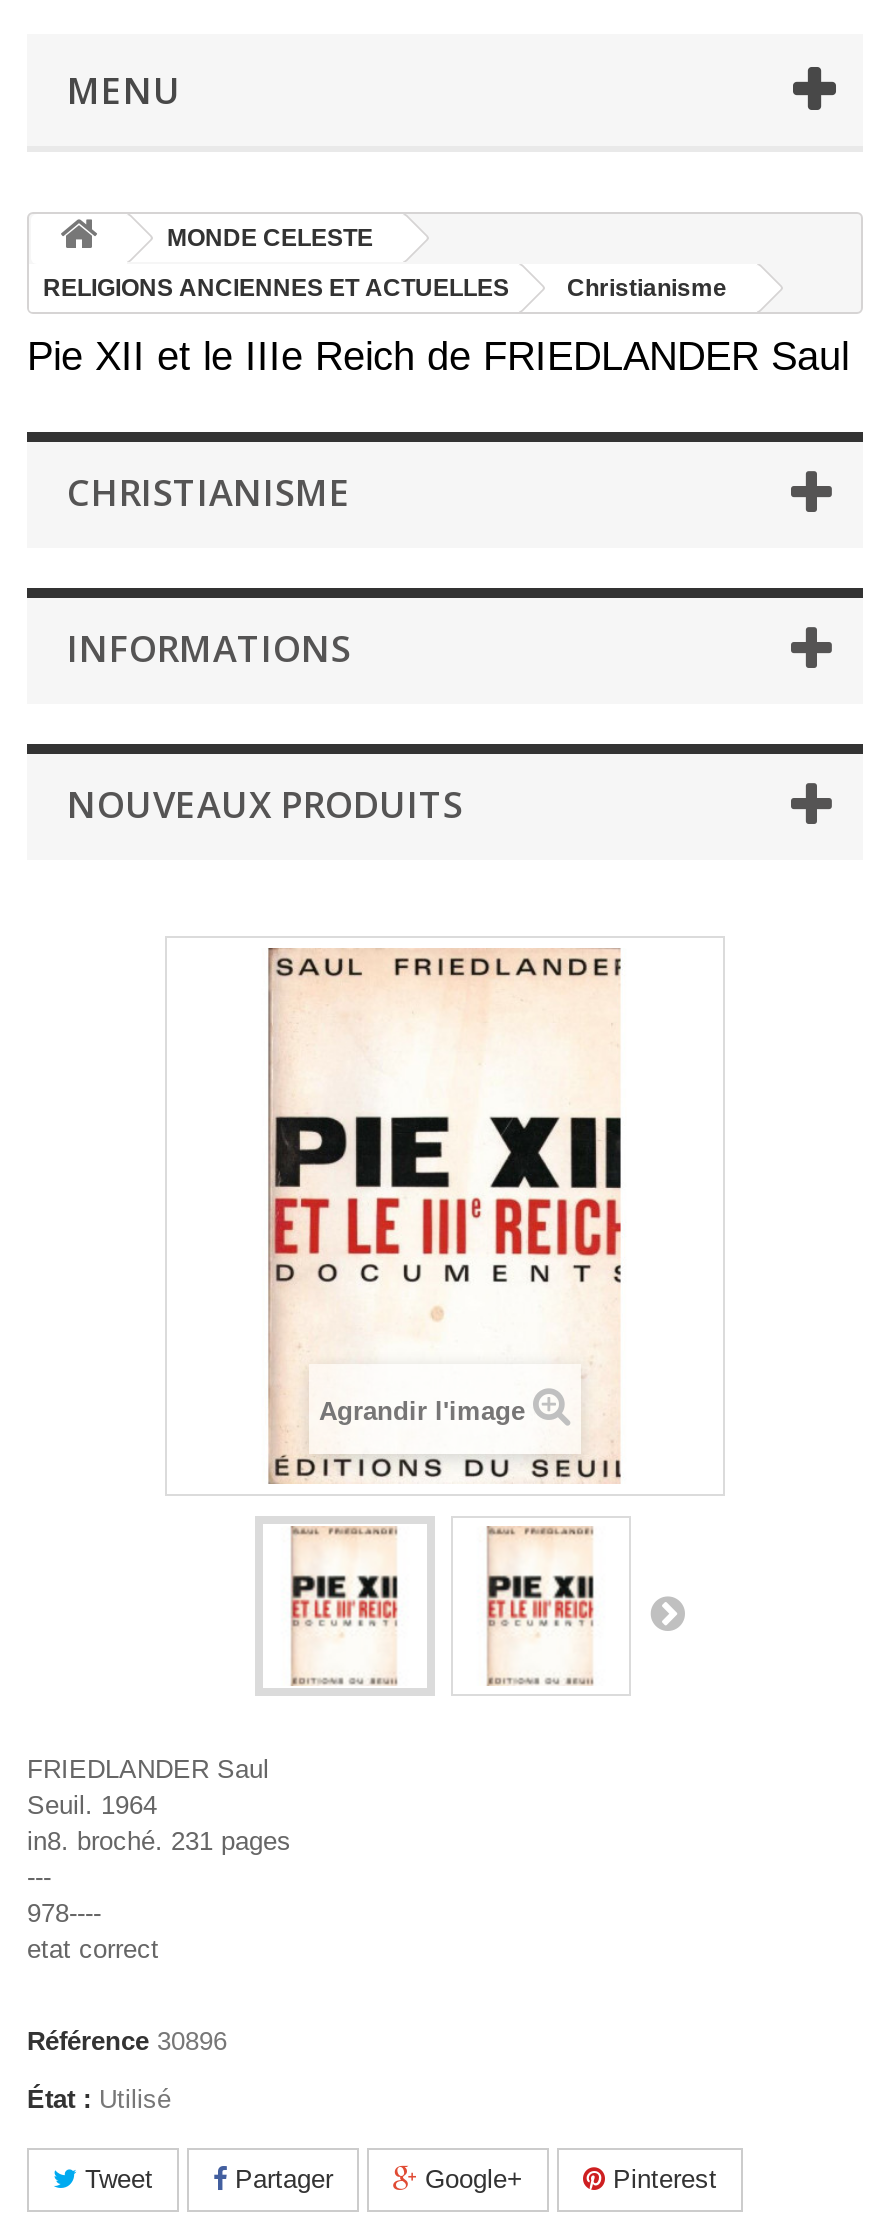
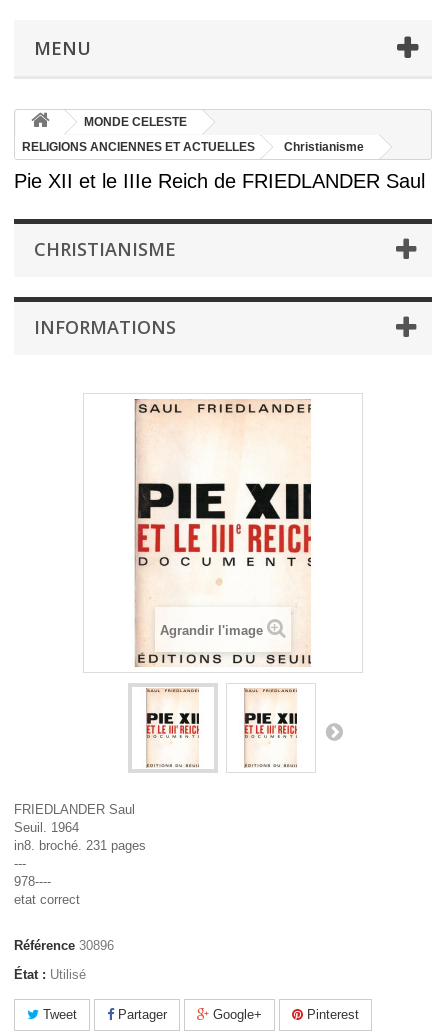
- NOUVEAUX PRODUITS
